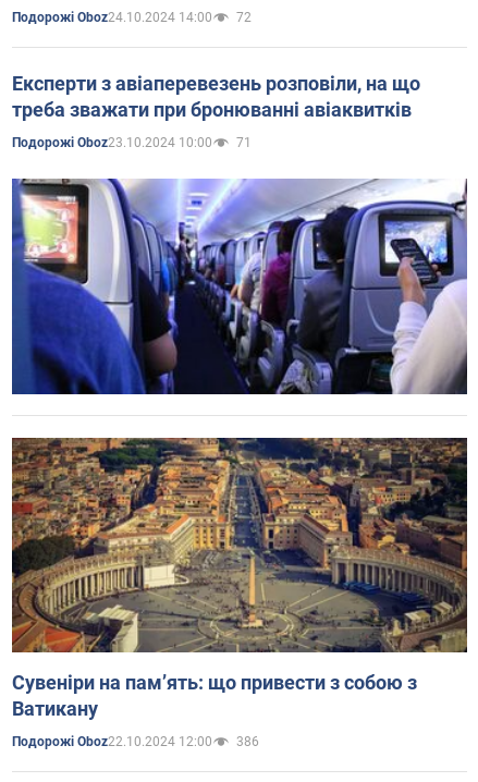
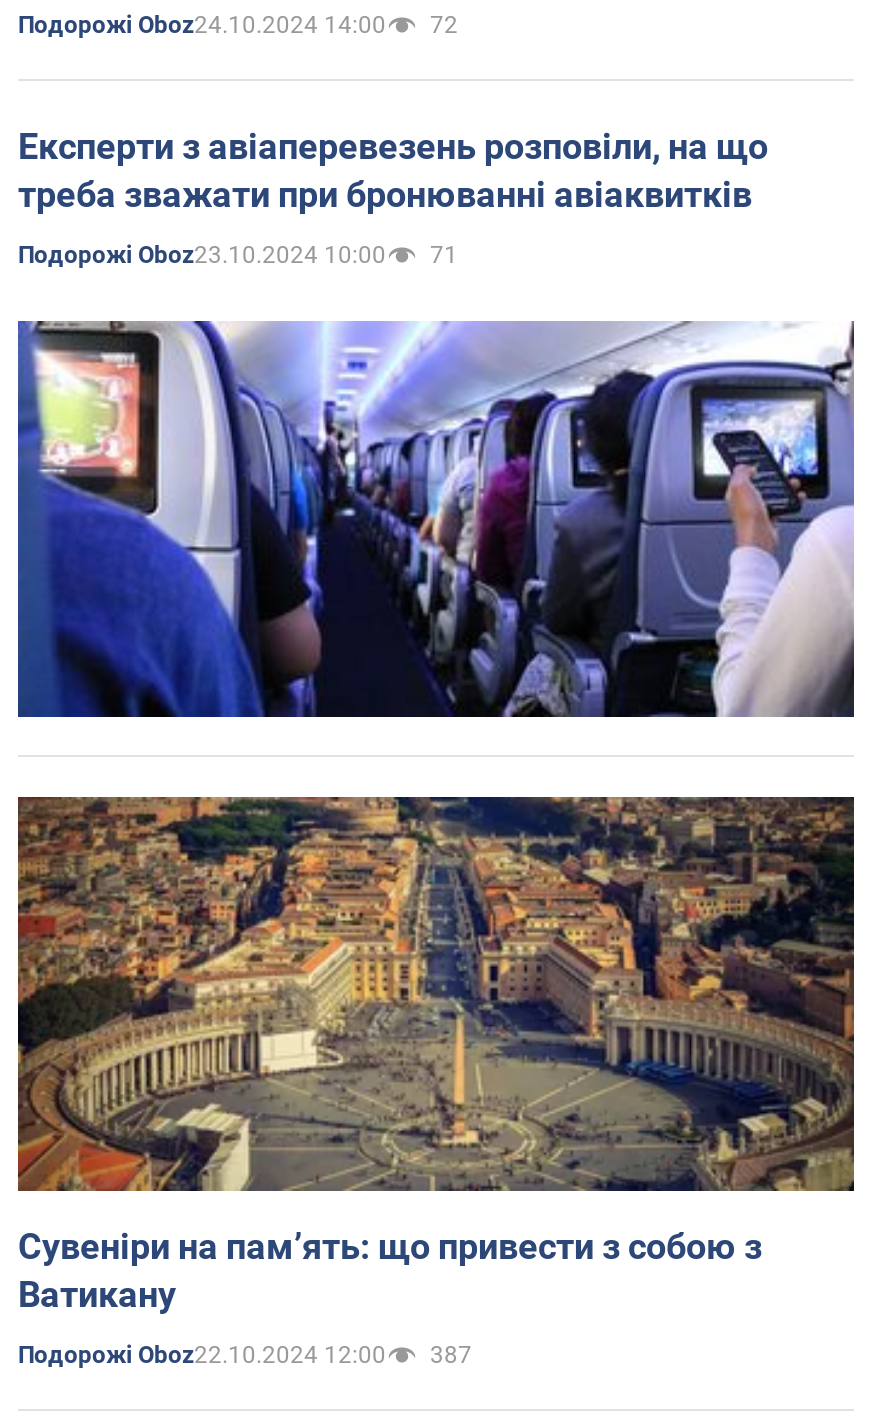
- 386
+ 387
